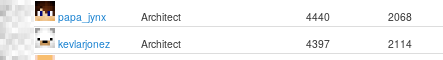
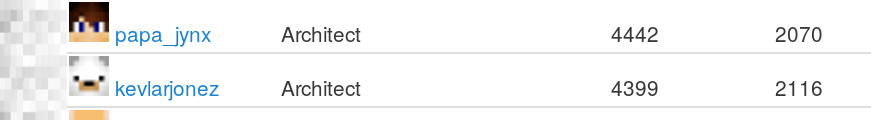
- 4440
+ 4442

- 2068
+ 2070

- 4397
+ 4399

- 2114
+ 2116
